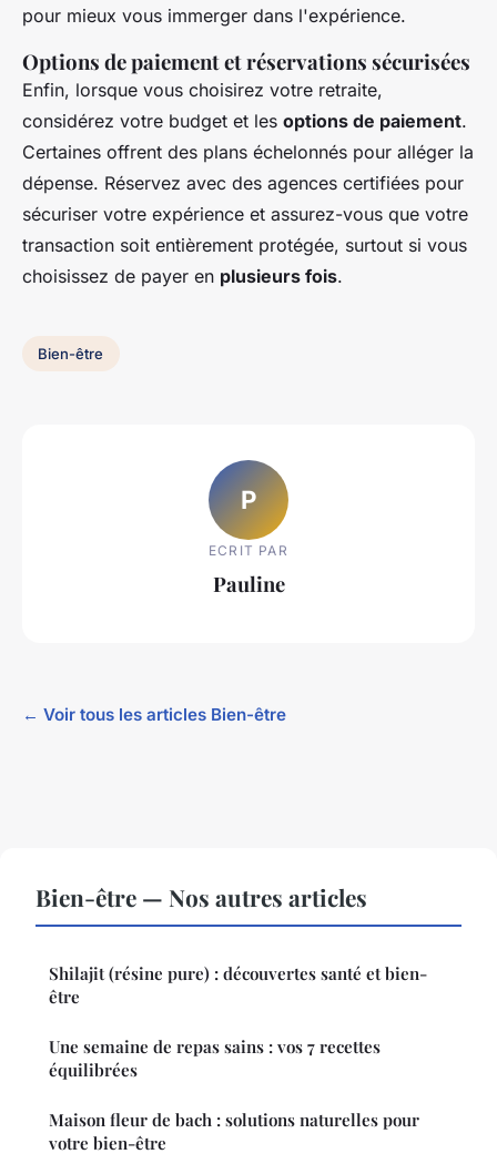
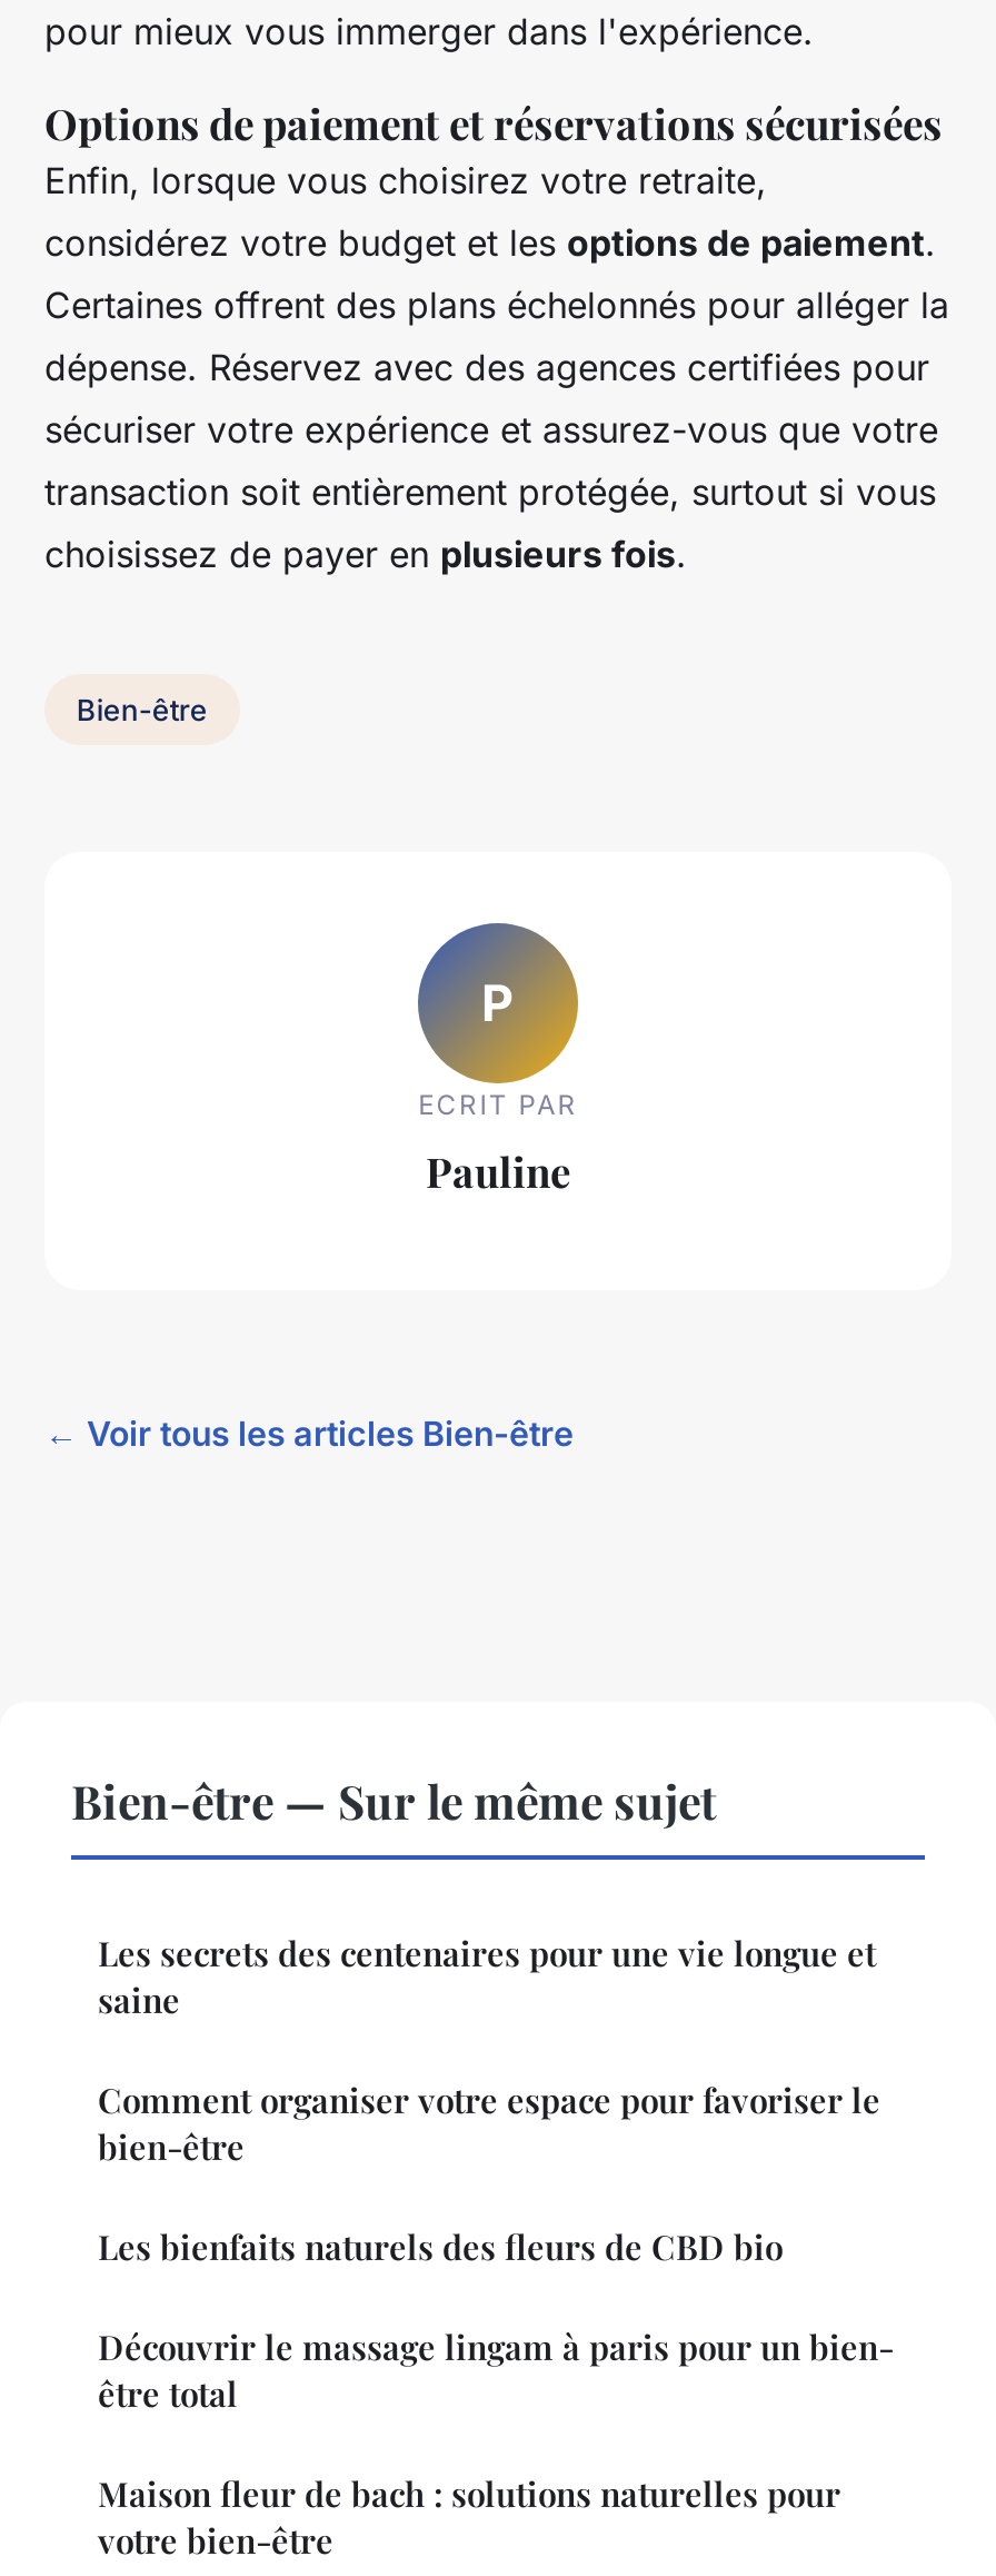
- Bien-être — Nos autres articles
- Shilajit (résine pure) : découvertes santé et bien-
- être
- Une semaine de repas sains : vos 7 recettes
- équilibrées
+ Bien-être — Sur le même sujet
+ Les secrets des centenaires pour une vie longue et
+ saine
+ Comment organiser votre espace pour favoriser le
+ bien-être
+ Les bienfaits naturels des fleurs de CBD bio
+ Découvrir le massage lingam à paris pour un bien-
+ être total
